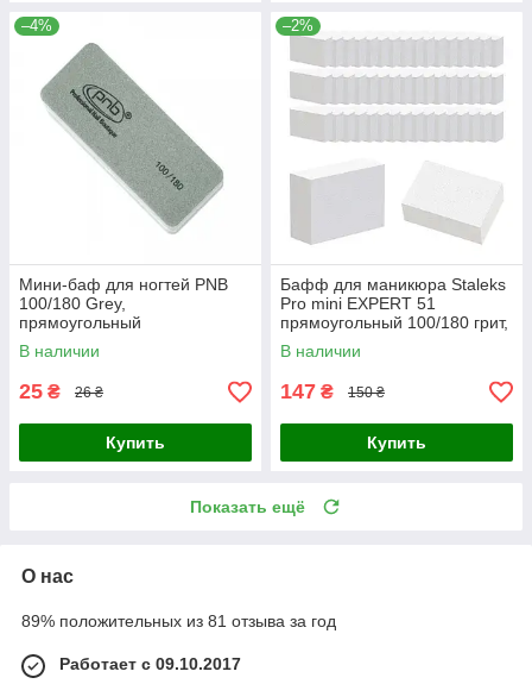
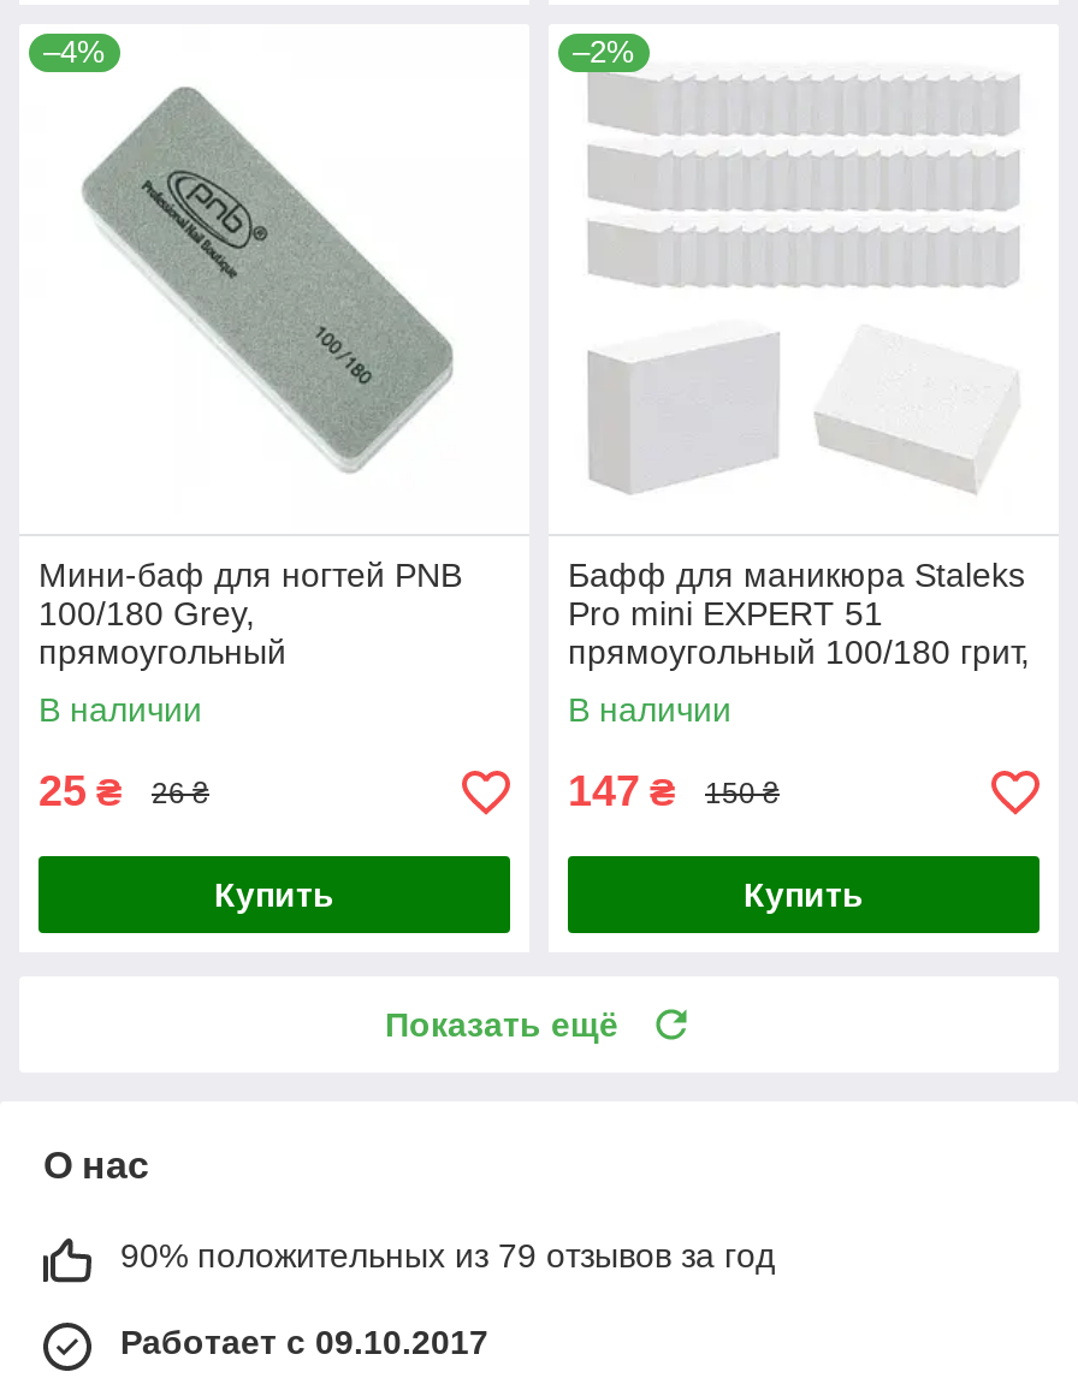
- 89% положительных из 81 отзыва за год
+ 90% положительных из 79 отзывов за год
